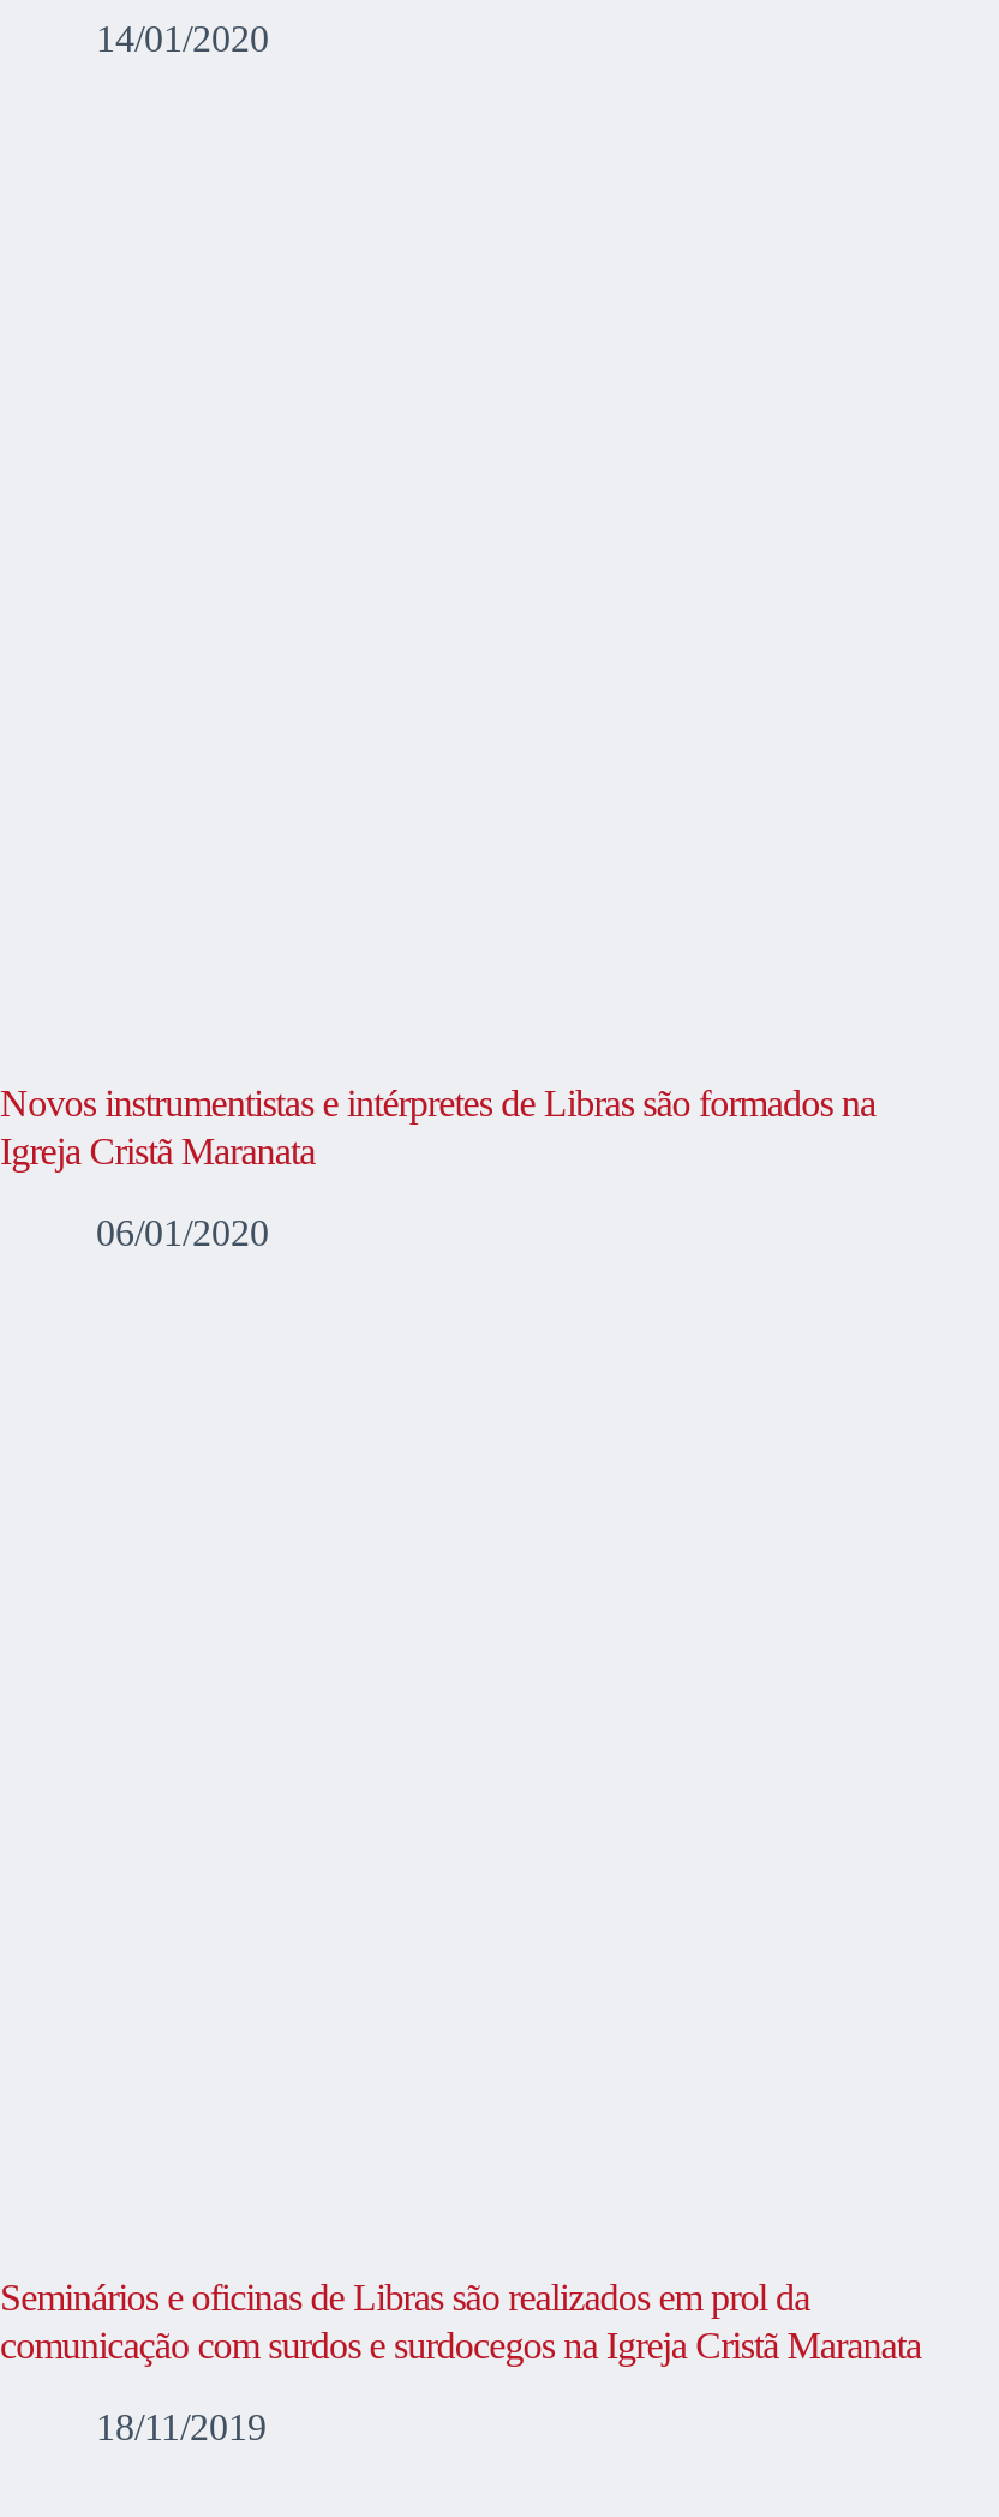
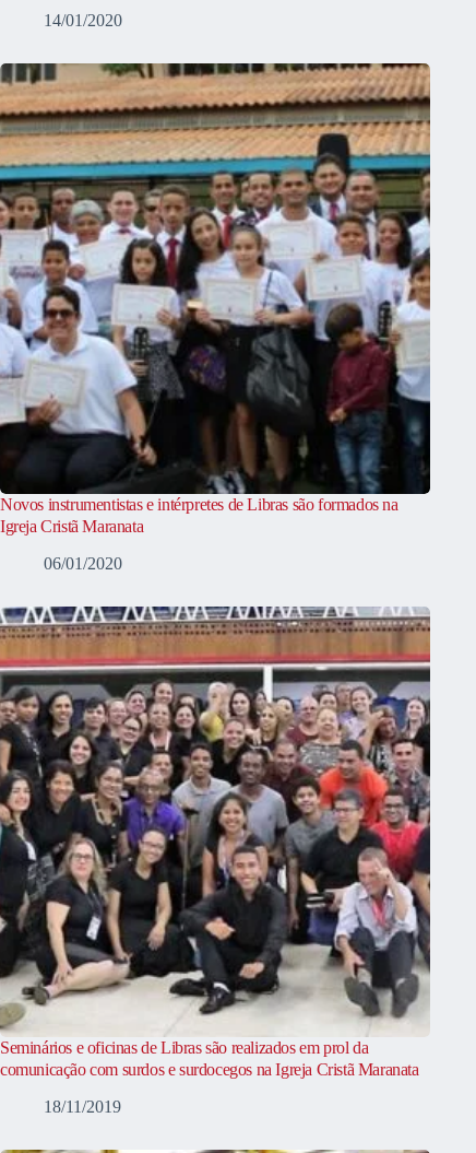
+ [image]

+ [image]
